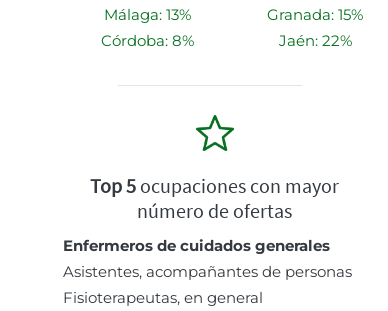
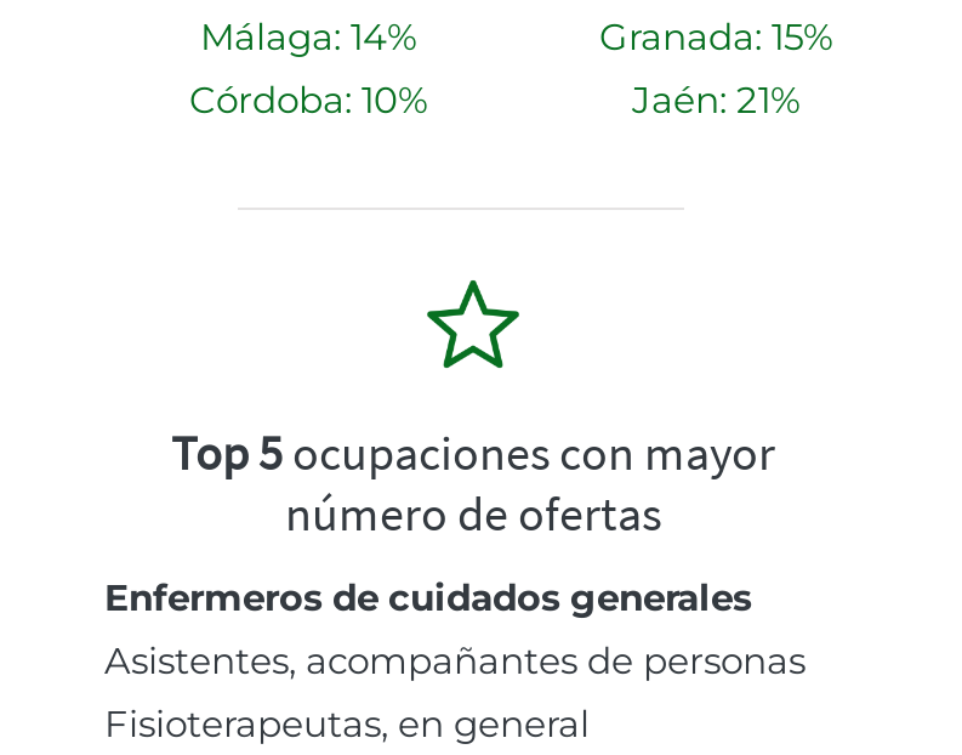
- Málaga: 13%
+ Málaga: 14%

- Córdoba: 8%
+ Córdoba: 10%

- Jaén: 22%
+ Jaén: 21%
